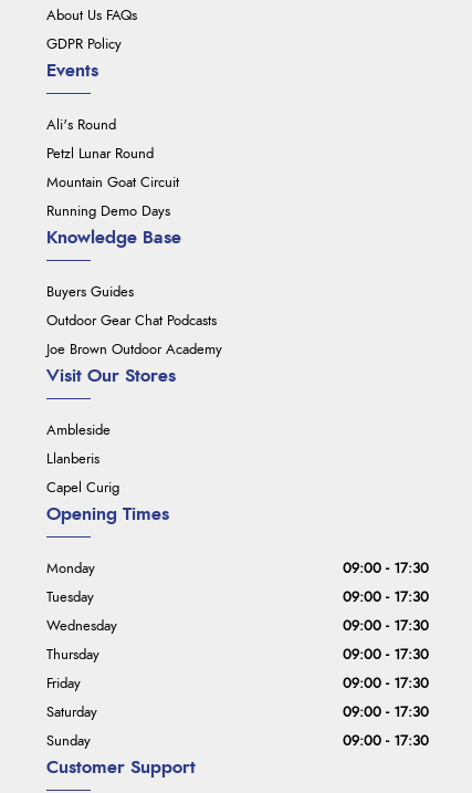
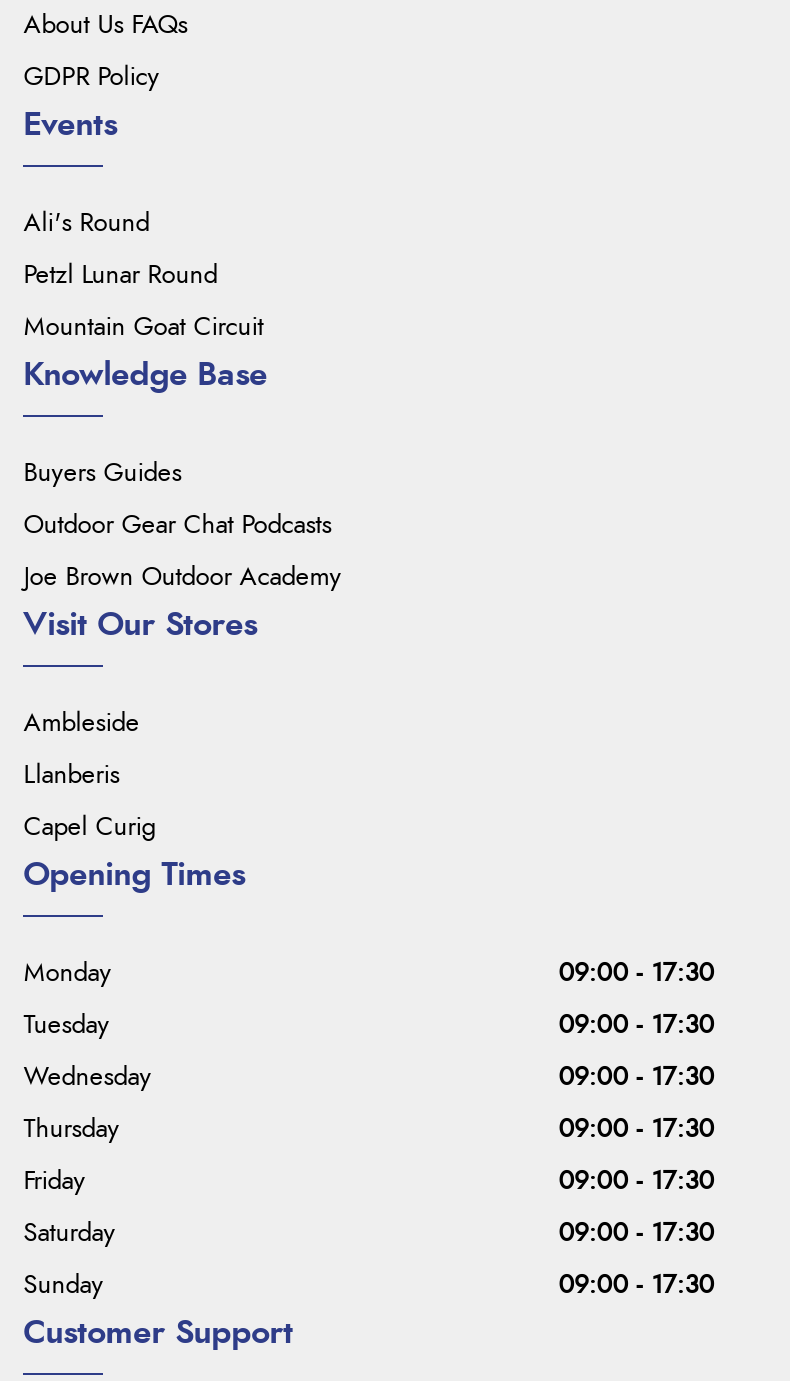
- Running Demo Days
